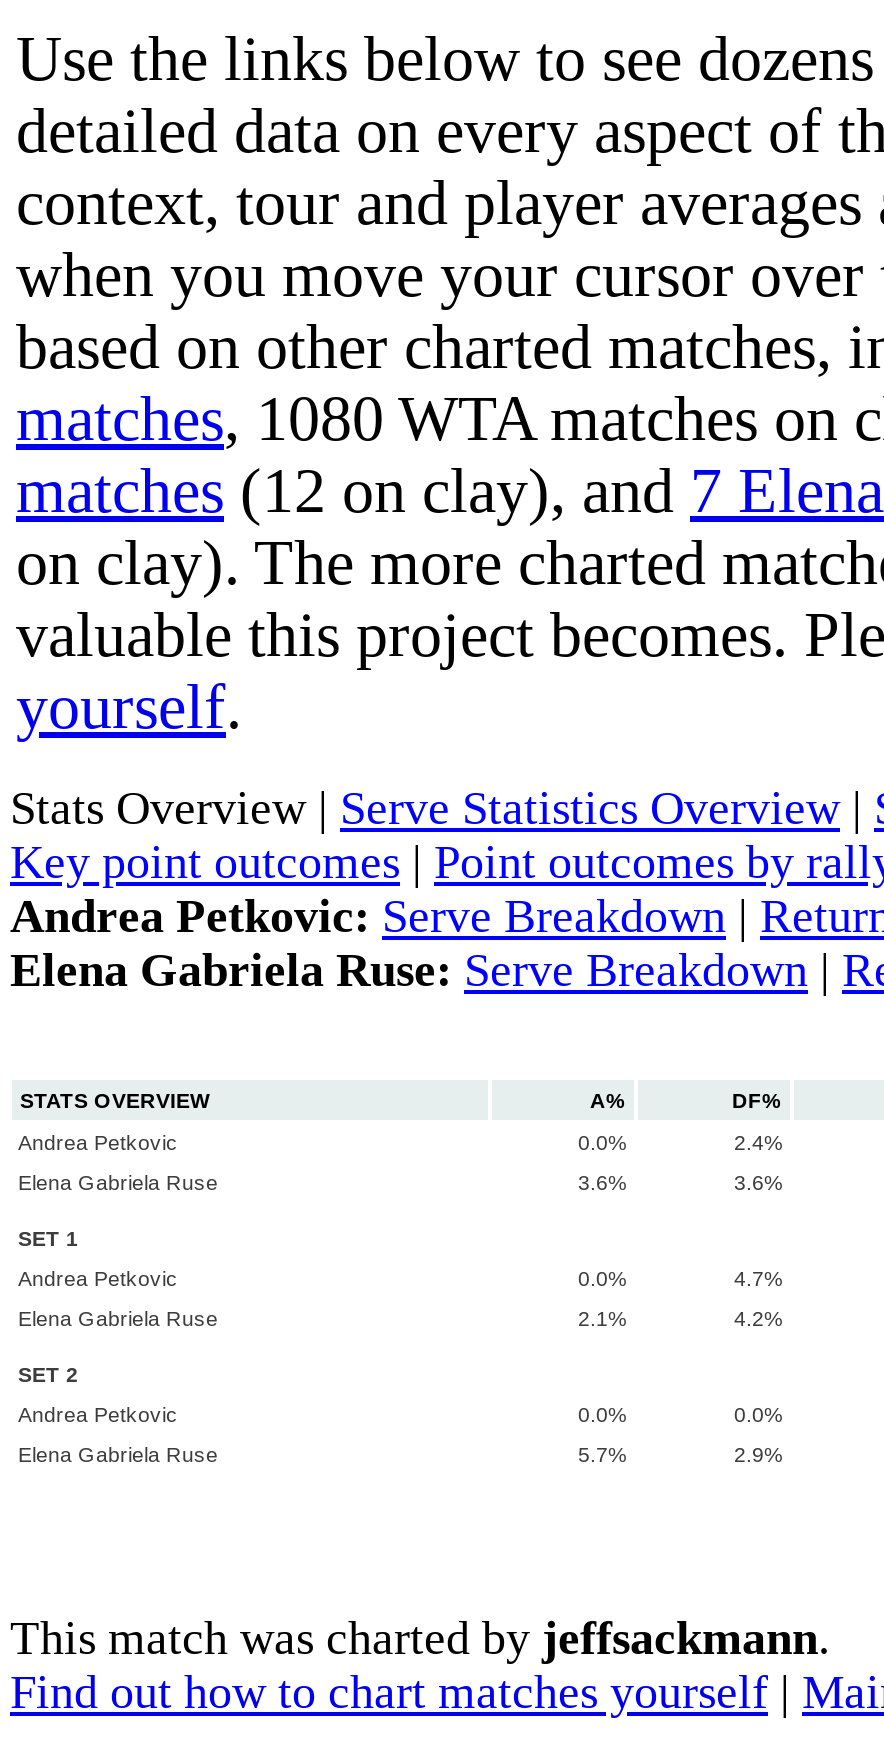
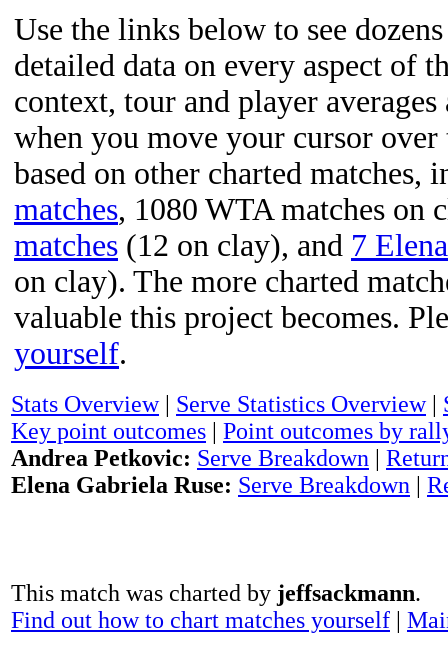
- STATS OVERVIEW
- A%
- DF%
- Andrea Petkovic
- 0.0%
- 2.4%
- Elena Gabriela Ruse
- 3.6%
- 3.6%
- SET 1
- Andrea Petkovic
- 0.0%
- 4.7%
- Elena Gabriela Ruse
- 2.1%
- 4.2%
- SET 2
- Andrea Petkovic
- 0.0%
- 0.0%
- Elena Gabriela Ruse
- 5.7%
- 2.9%
